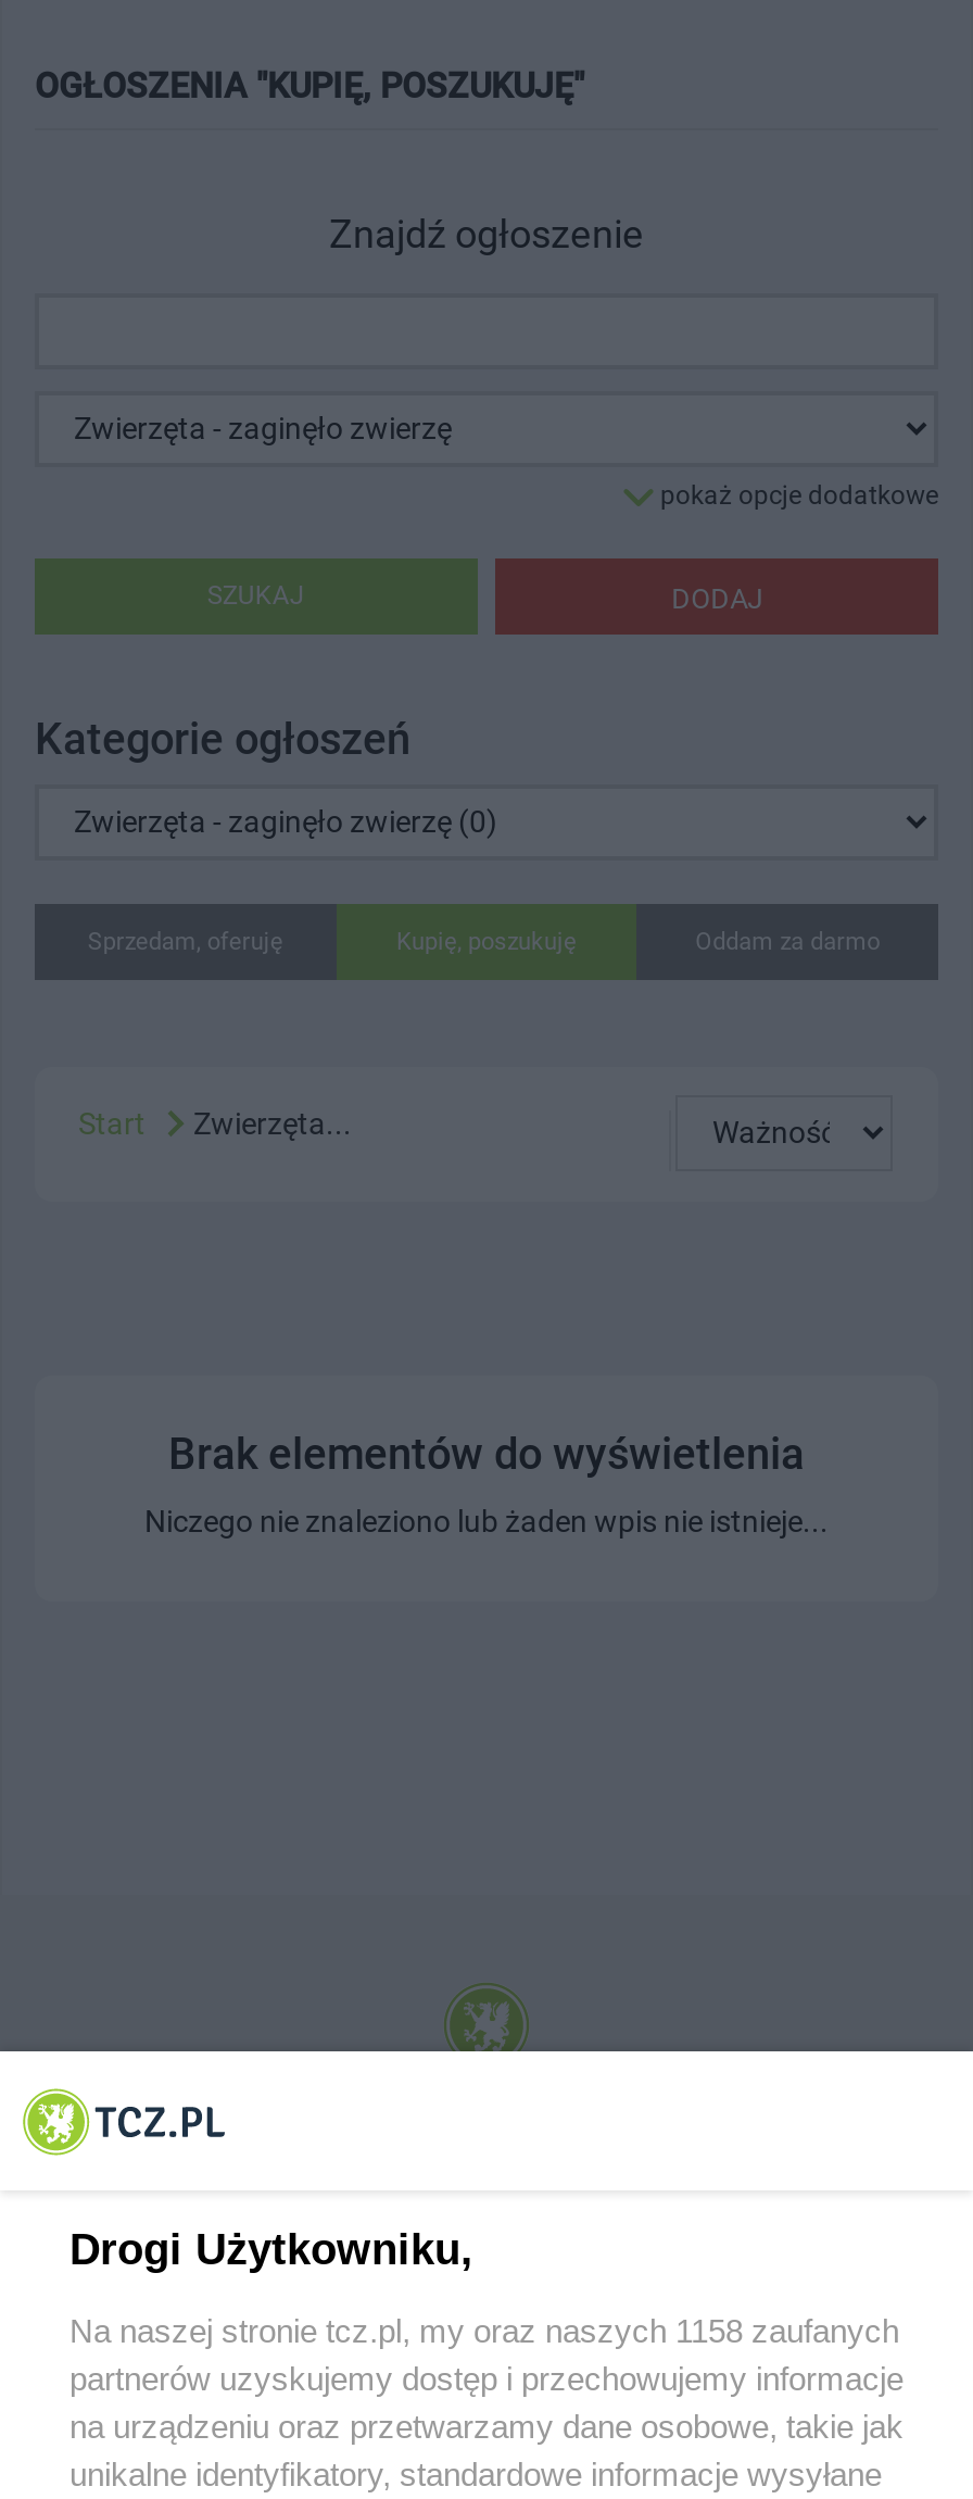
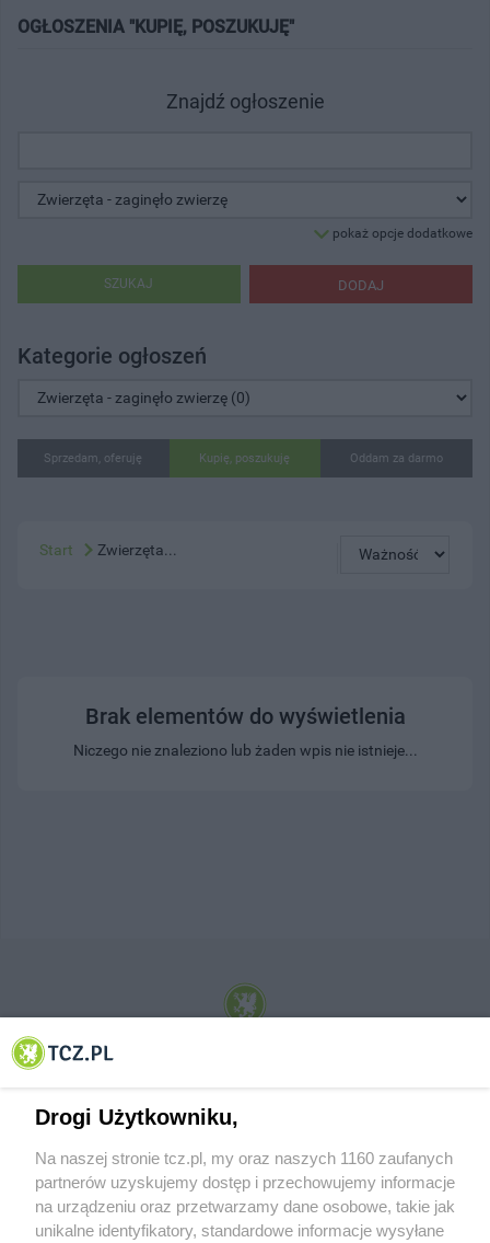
- Na naszej stronie tcz.pl, my oraz naszych 1158 zaufanych
+ Na naszej stronie tcz.pl, my oraz naszych 1160 zaufanych
